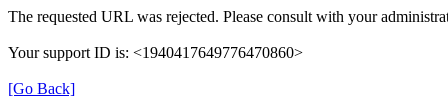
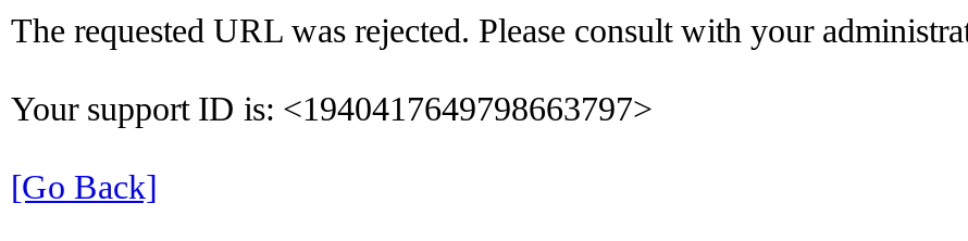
- Your support ID is: <1940417649776470860>
+ Your support ID is: <1940417649798663797>
